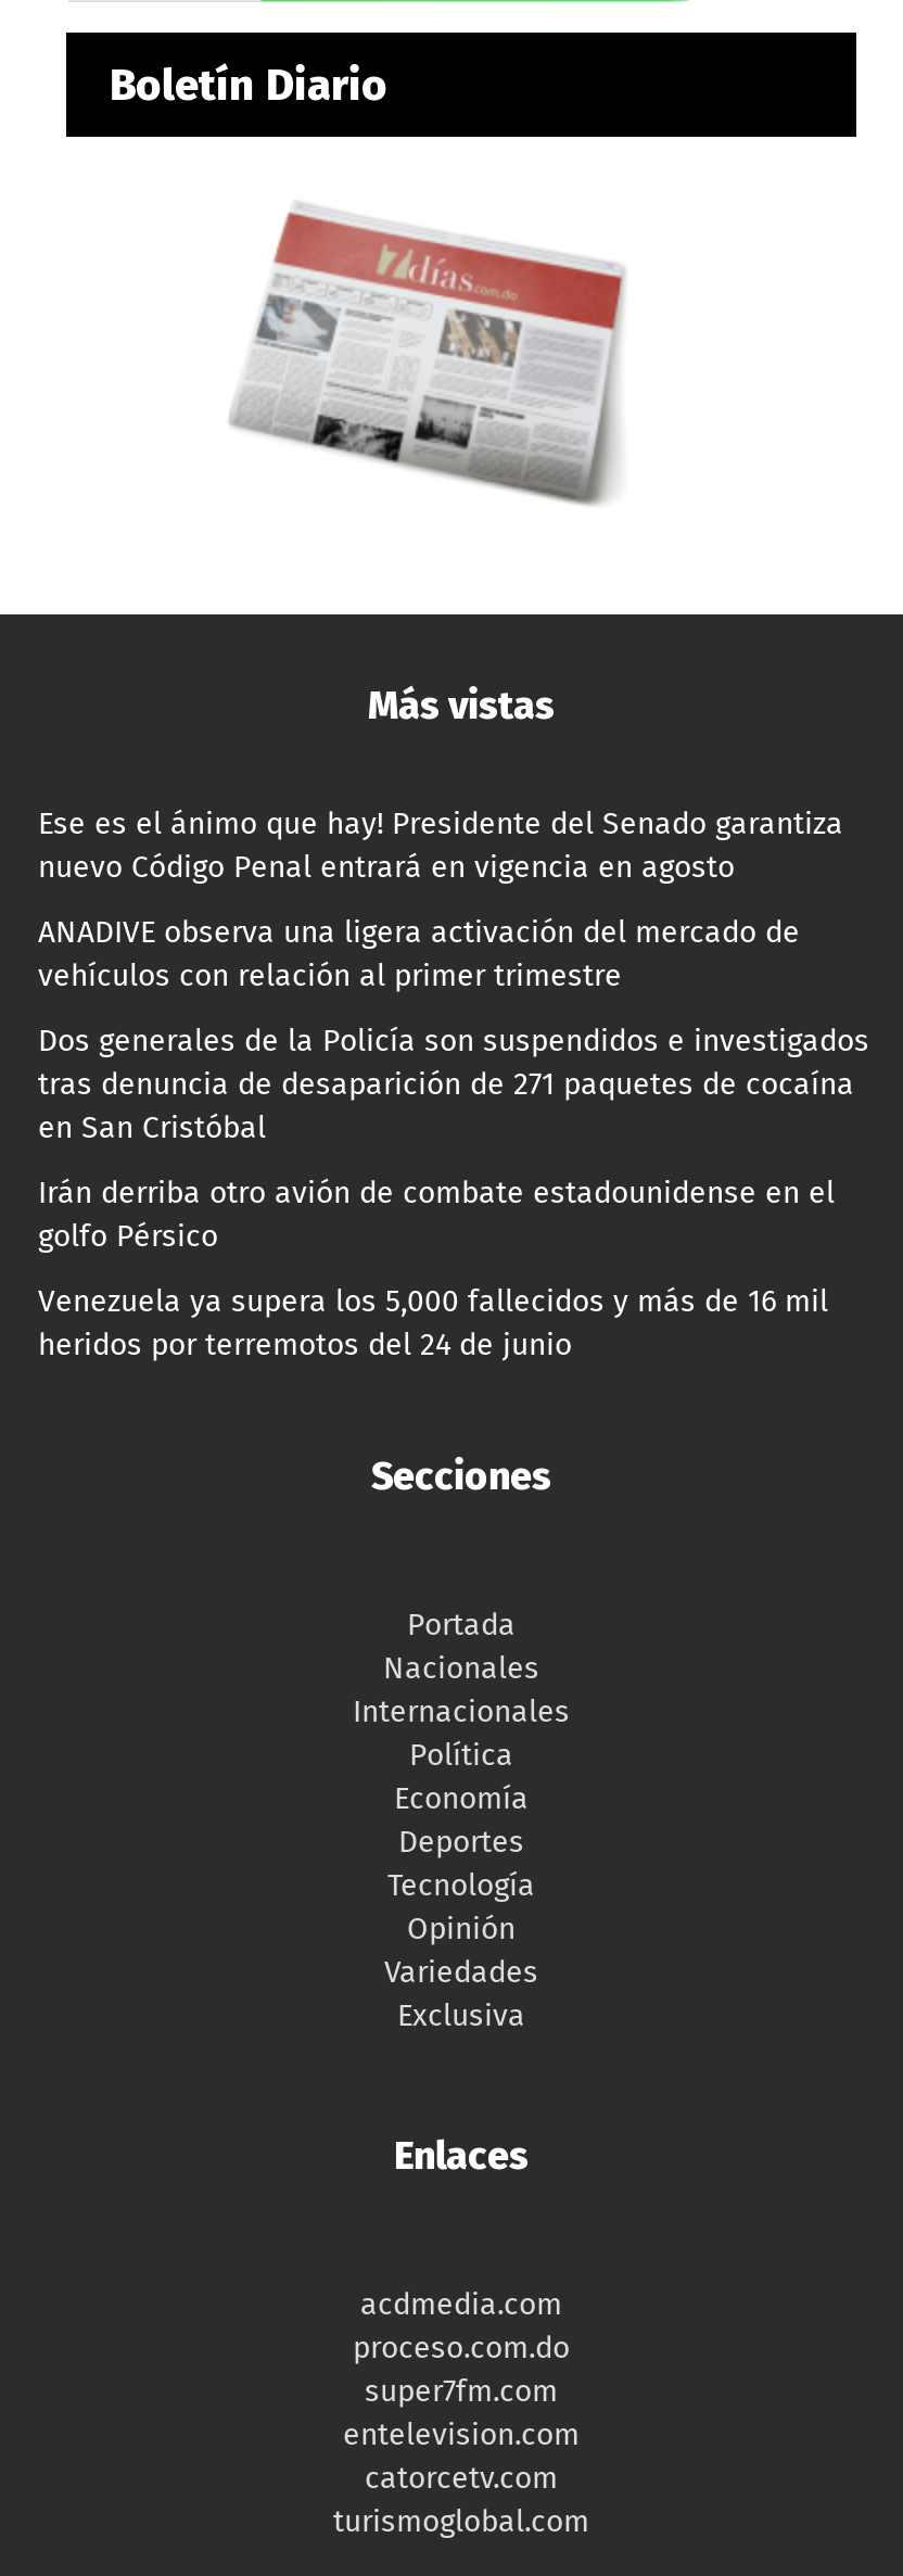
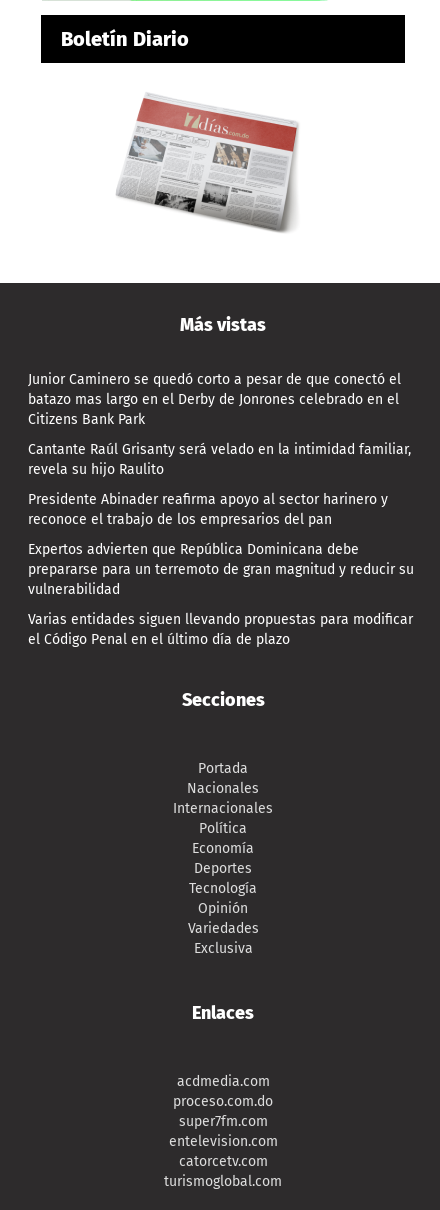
- Ese es el ánimo que hay! Presidente del Senado garantiza
- nuevo Código Penal entrará en vigencia en agosto
+ Junior Caminero se quedó corto a pesar de que conectó el
+ batazo mas largo en el Derby de Jonrones celebrado en el
+ Citizens Bank Park

- ANADIVE observa una ligera activación del mercado de
- vehículos con relación al primer trimestre
+ Cantante Raúl Grisanty será velado en la intimidad familiar,
+ revela su hijo Raulito

- Dos generales de la Policía son suspendidos e investigados
- tras denuncia de desaparición de 271 paquetes de cocaína
- en San Cristóbal
+ Presidente Abinader reafirma apoyo al sector harinero y
+ reconoce el trabajo de los empresarios del pan

- Irán derriba otro avión de combate estadounidense en el
- golfo Pérsico
+ Expertos advierten que República Dominicana debe
+ prepararse para un terremoto de gran magnitud y reducir su
+ vulnerabilidad

- Venezuela ya supera los 5,000 fallecidos y más de 16 mil
- heridos por terremotos del 24 de junio
+ Varias entidades siguen llevando propuestas para modificar
+ el Código Penal en el último día de plazo
